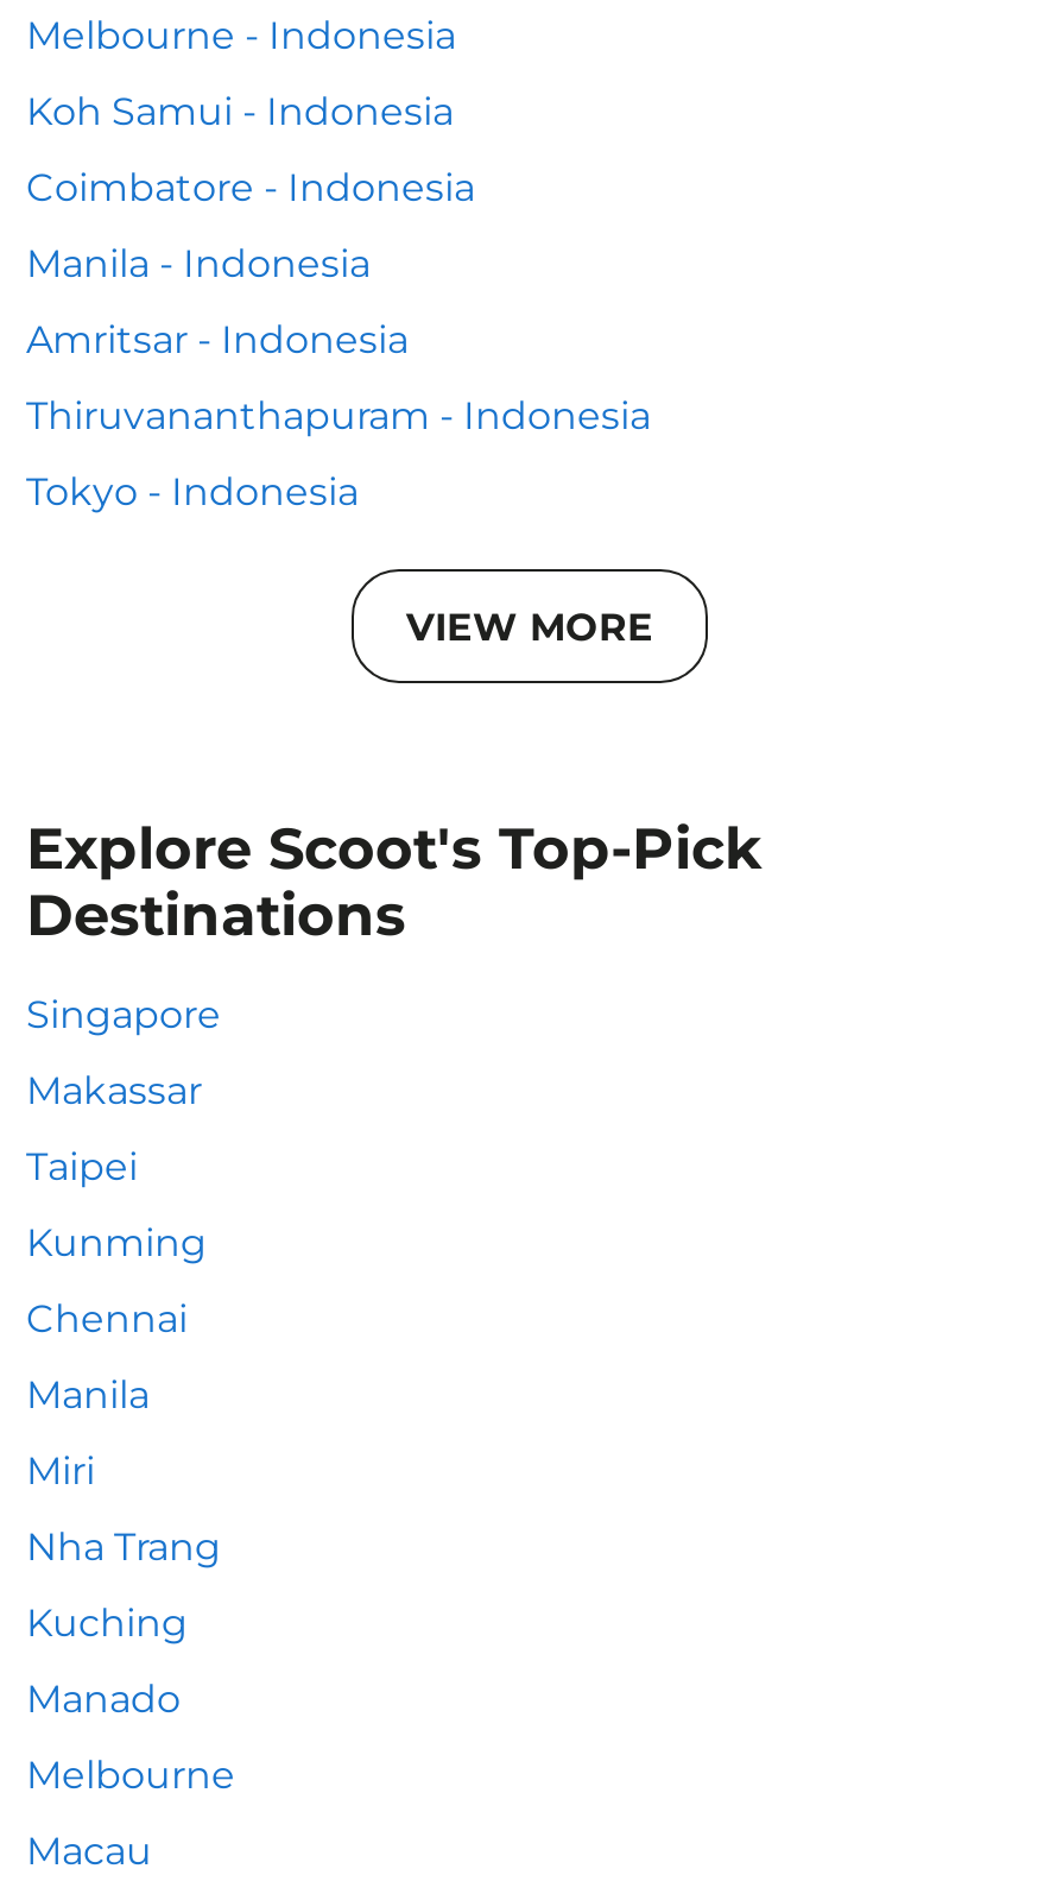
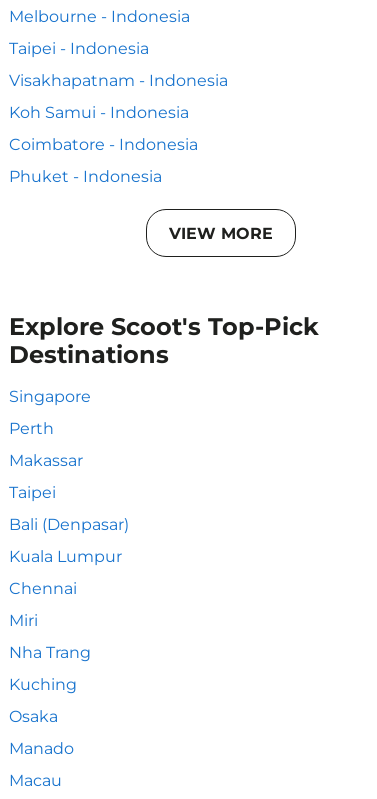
+ Taipei - Indonesia
+ Visakhapatnam - Indonesia

moved down: Koh Samui - Indonesia | Coimbatore - Indonesia

- Manila - Indonesia
- Amritsar - Indonesia
- Thiruvananthapuram - Indonesia
- Tokyo - Indonesia
+ Phuket - Indonesia

moved up: VIEW MORE | Explore Scoot's Top-Pick | Destinations | Singapore

+ Perth

- Kunming
+ Bali (Denpasar)
+ Kuala Lumpur

moved down: Chennai

- Manila

+ Osaka

moved down: Manado

- Melbourne
